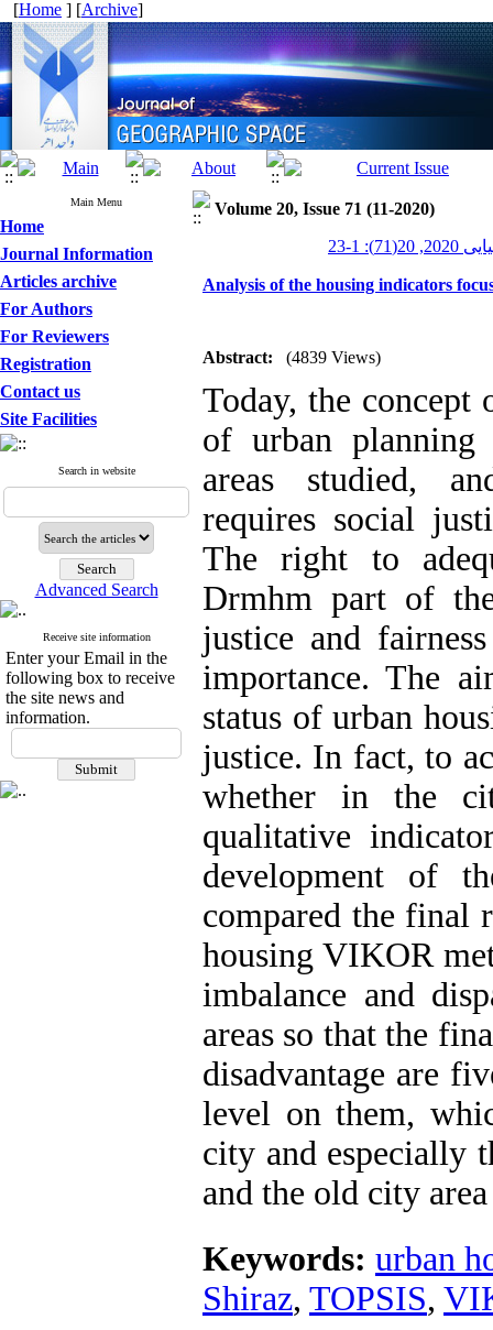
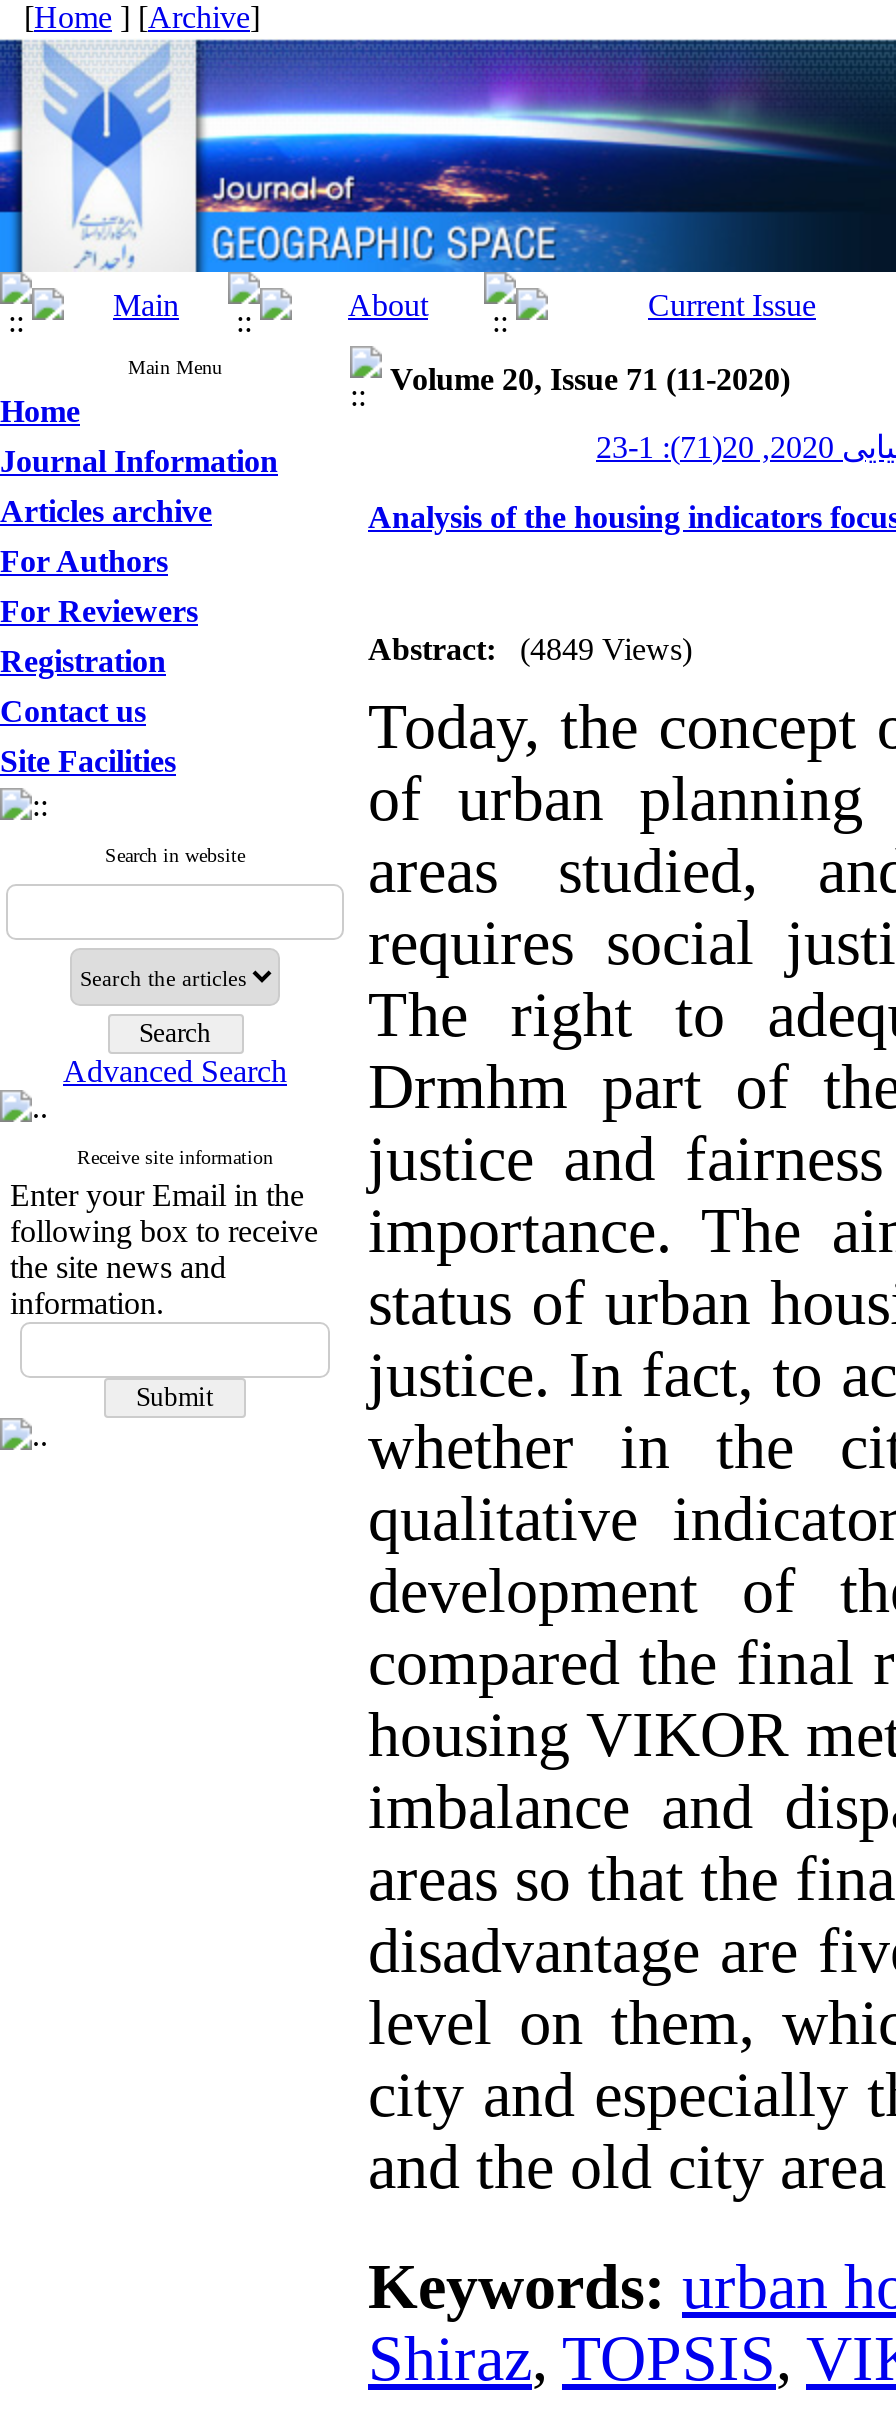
- Abstract: (4839 Views)
+ Abstract: (4849 Views)
